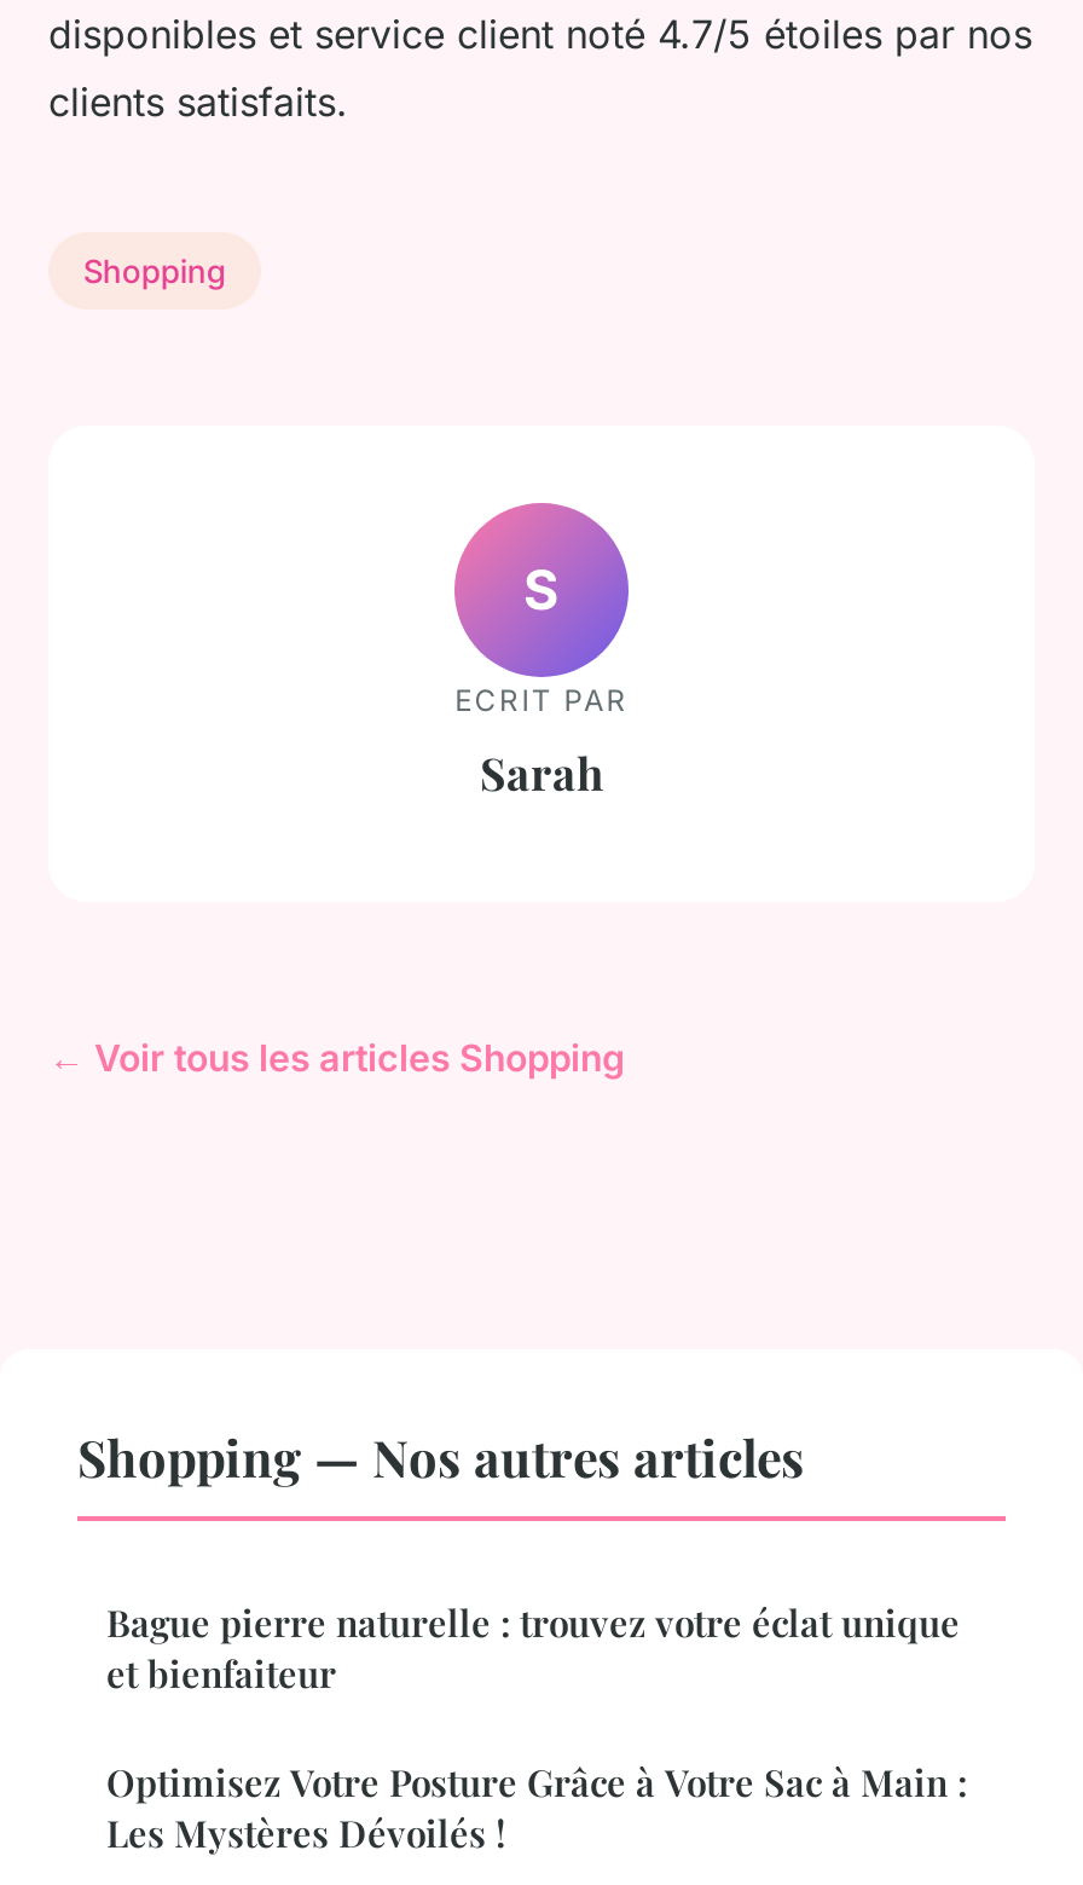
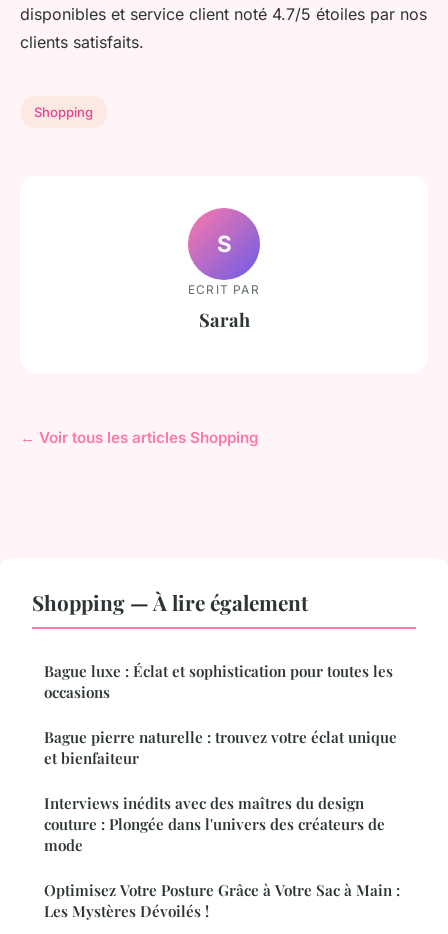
- Shopping — Nos autres articles
+ Shopping — À lire également
+ Bague luxe : Éclat et sophistication pour toutes les
+ occasions

+ Interviews inédits avec des maîtres du design
+ couture : Plongée dans l'univers des créateurs de
+ mode
